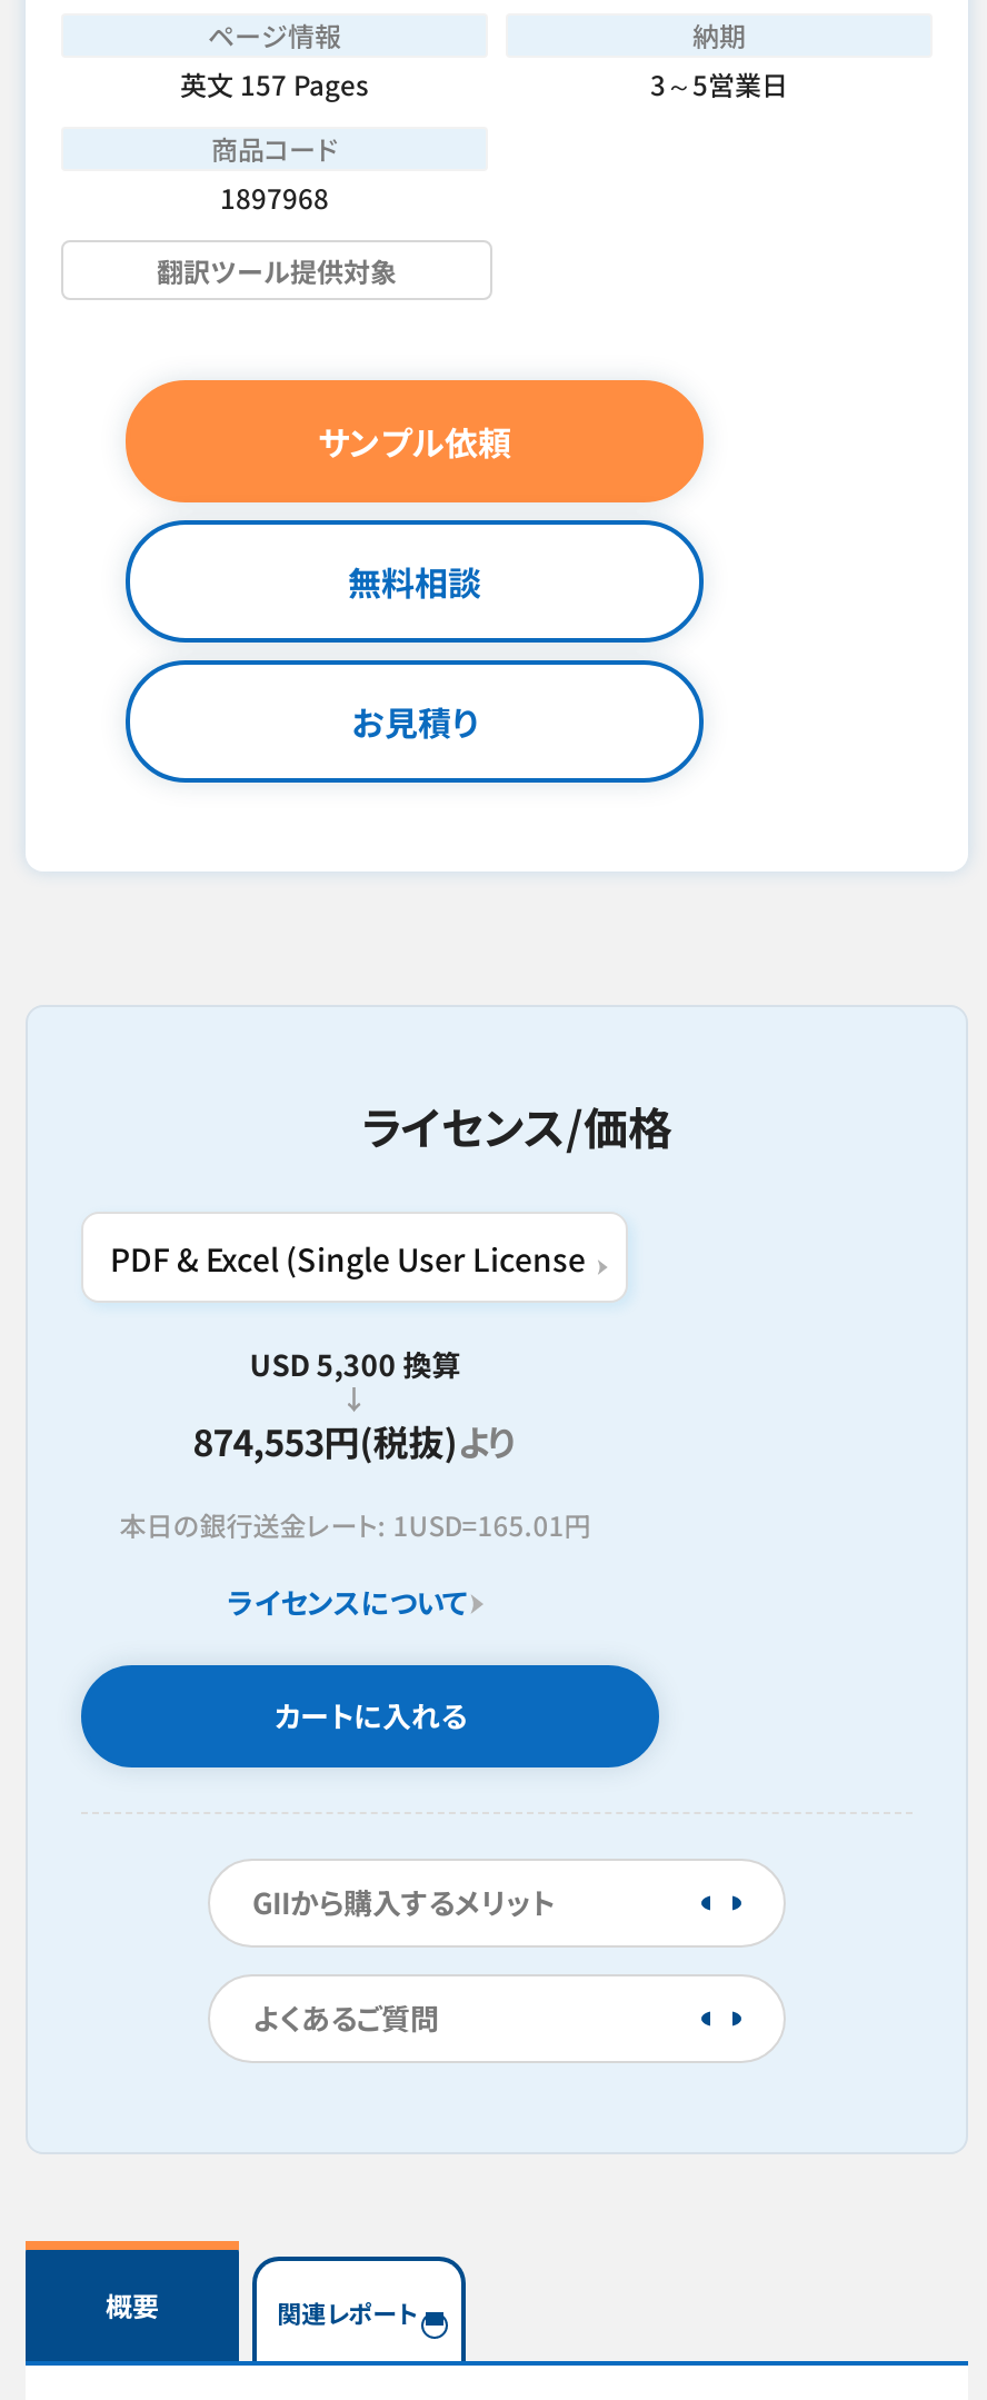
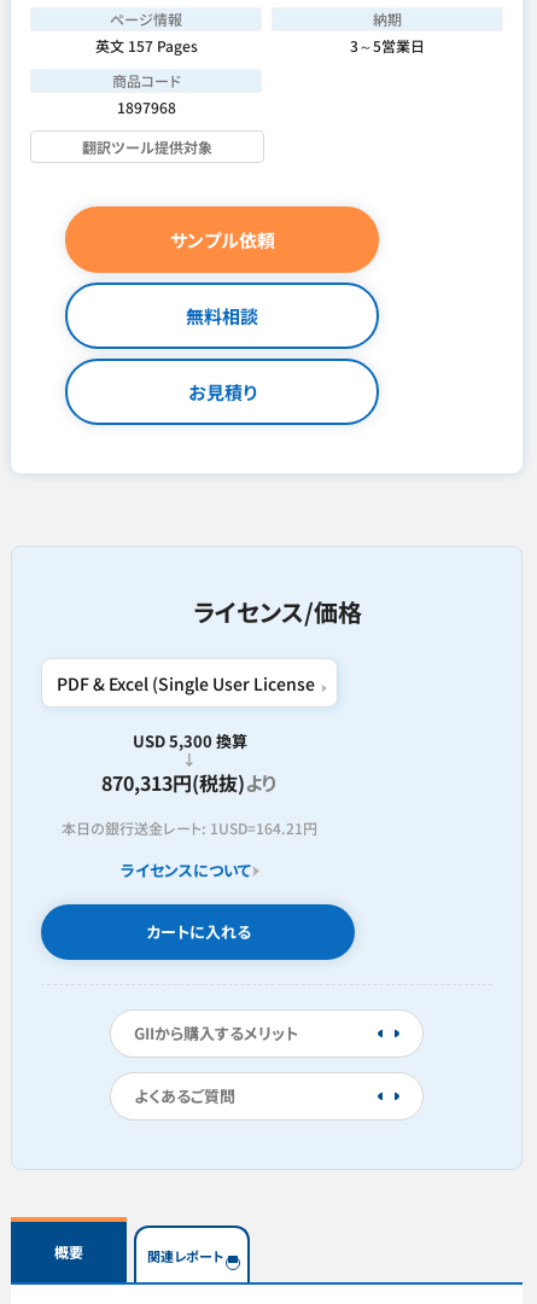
- 874,553円(税抜)より
+ 870,313円(税抜)より

- 本日の銀行送金レート: 1USD=165.01円
+ 本日の銀行送金レート: 1USD=164.21円
